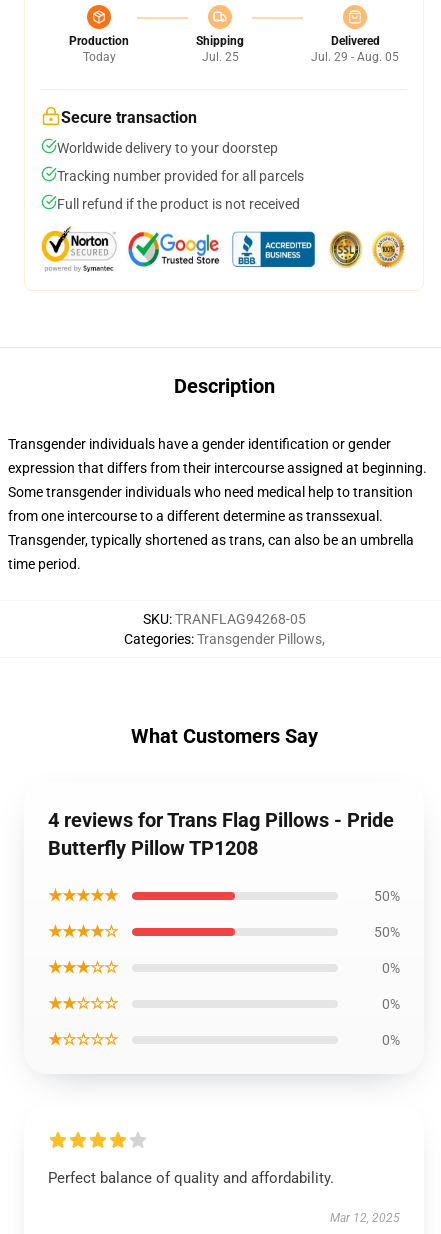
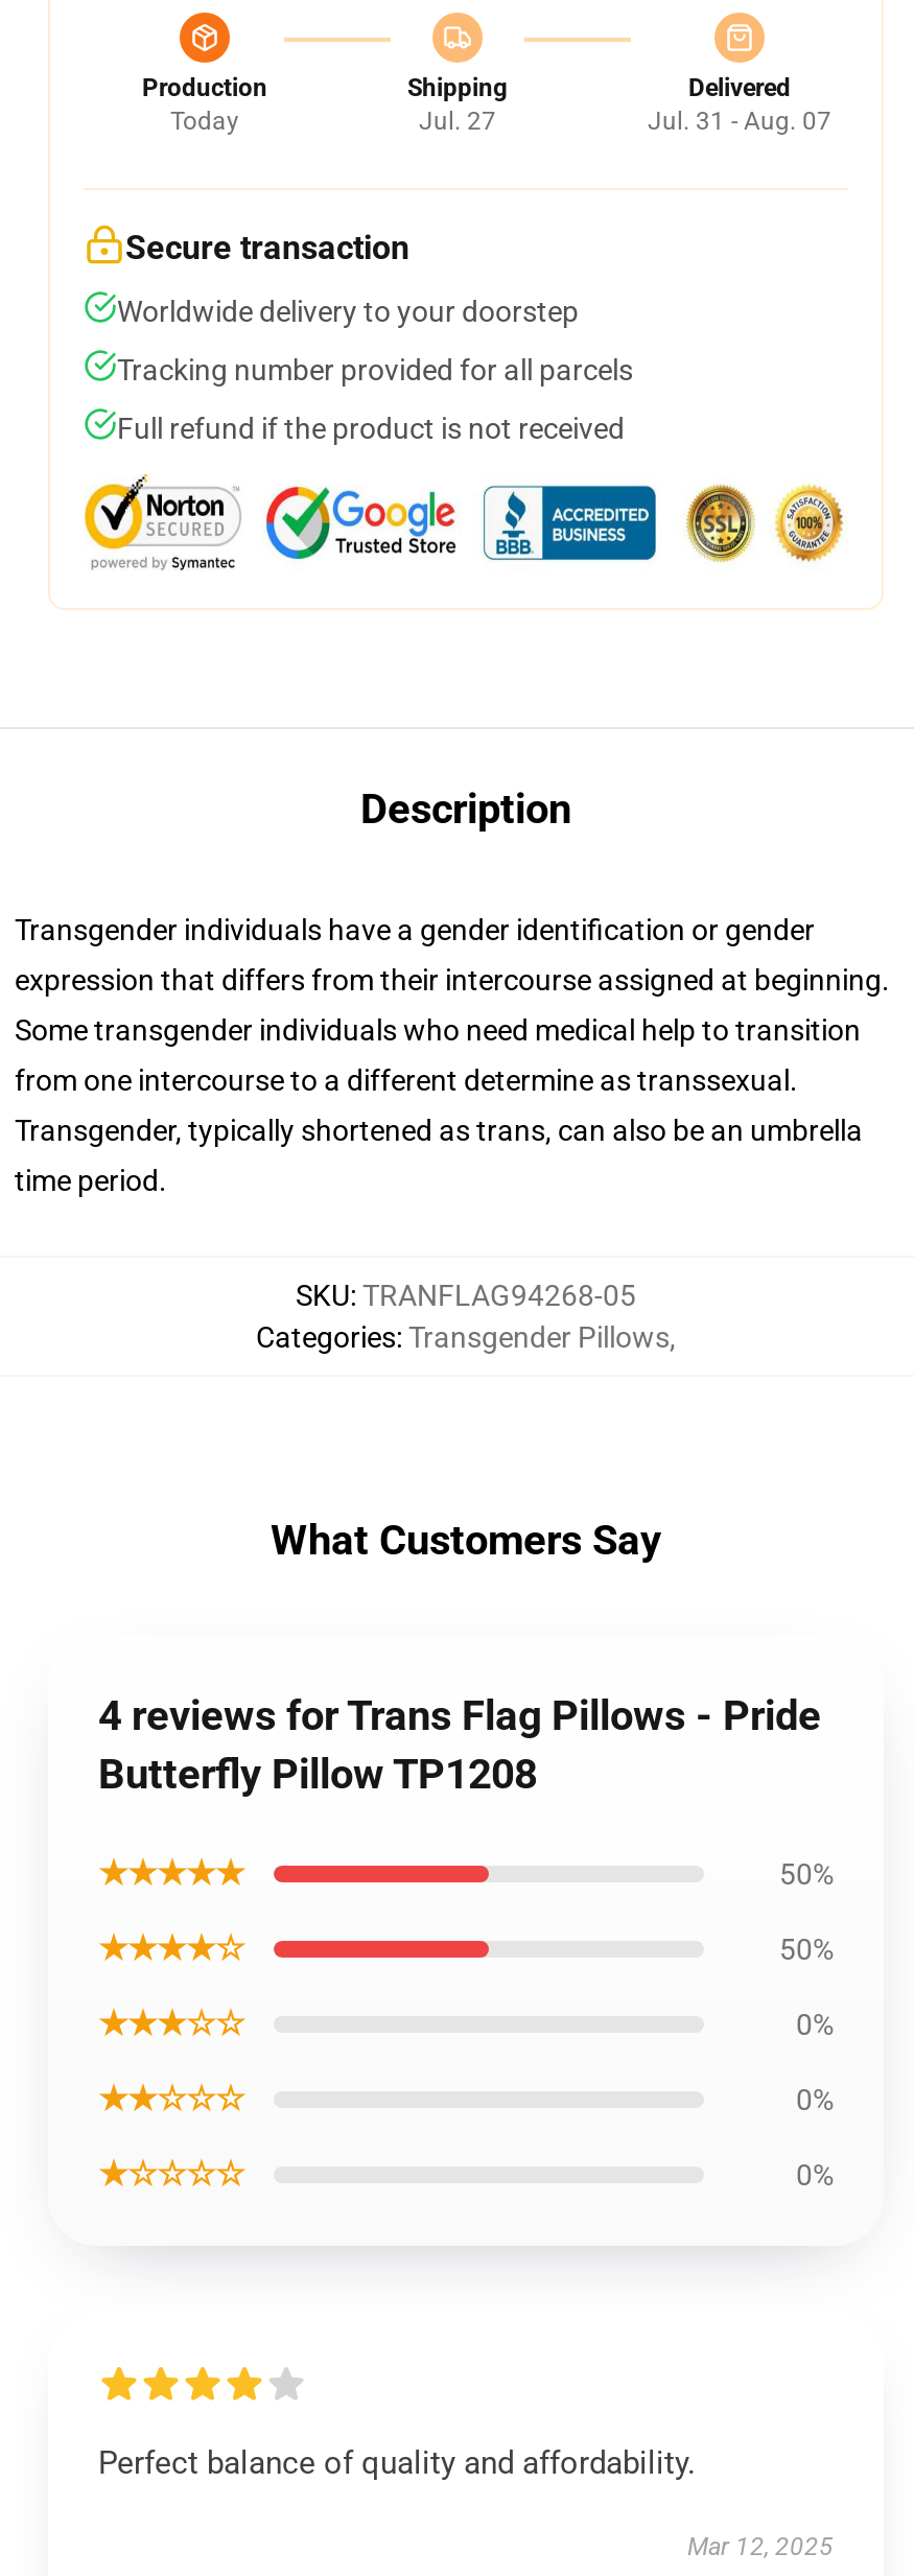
- Jul. 25
+ Jul. 27

- Jul. 29 - Aug. 05
+ Jul. 31 - Aug. 07
